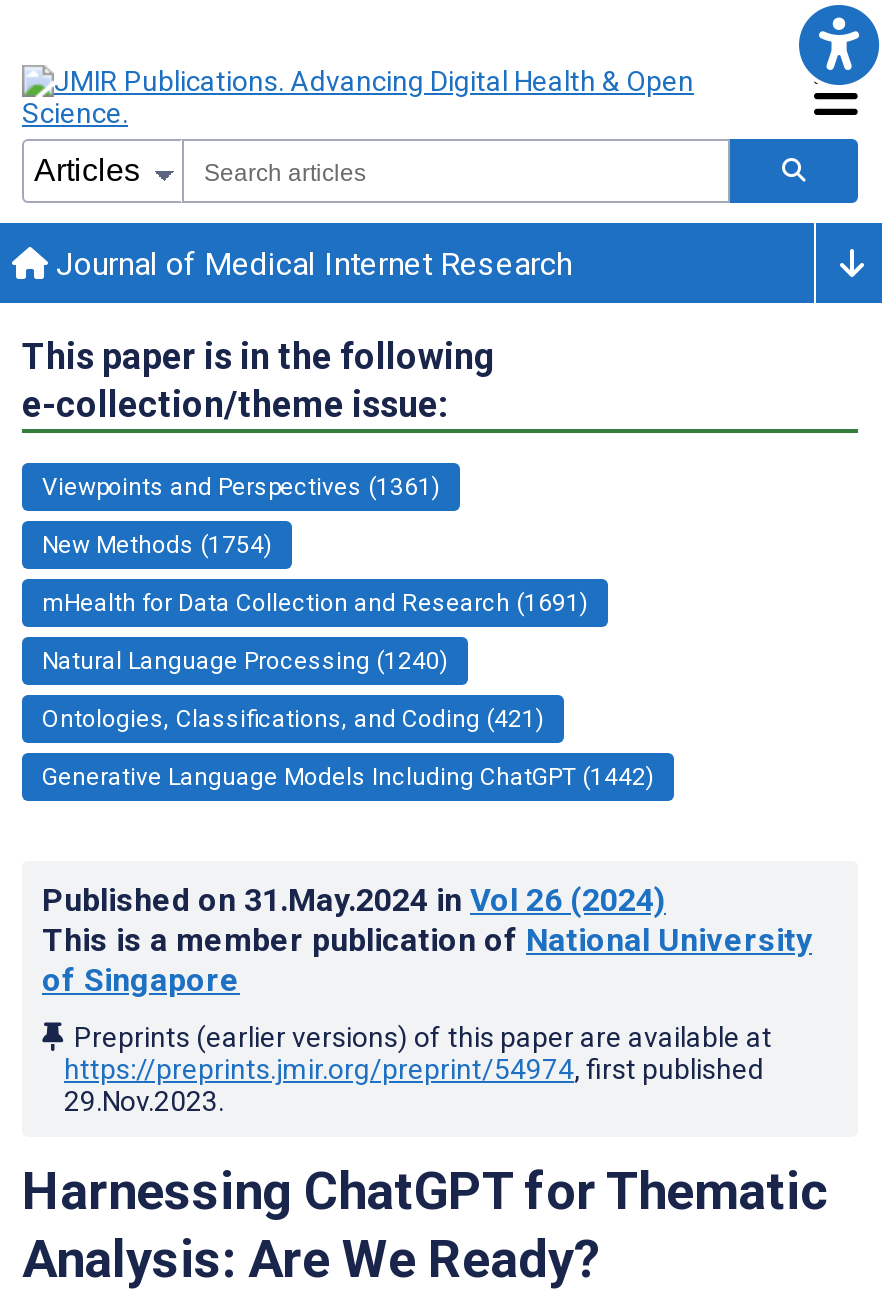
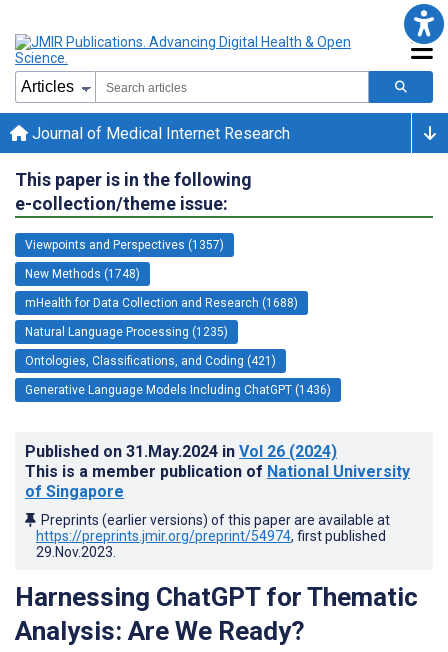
- Viewpoints and Perspectives (1361)
+ Viewpoints and Perspectives (1357)

- New Methods (1754)
+ New Methods (1748)

- mHealth for Data Collection and Research (1691)
+ mHealth for Data Collection and Research (1688)

- Natural Language Processing (1240)
+ Natural Language Processing (1235)

- Generative Language Models Including ChatGPT (1442)
+ Generative Language Models Including ChatGPT (1436)
